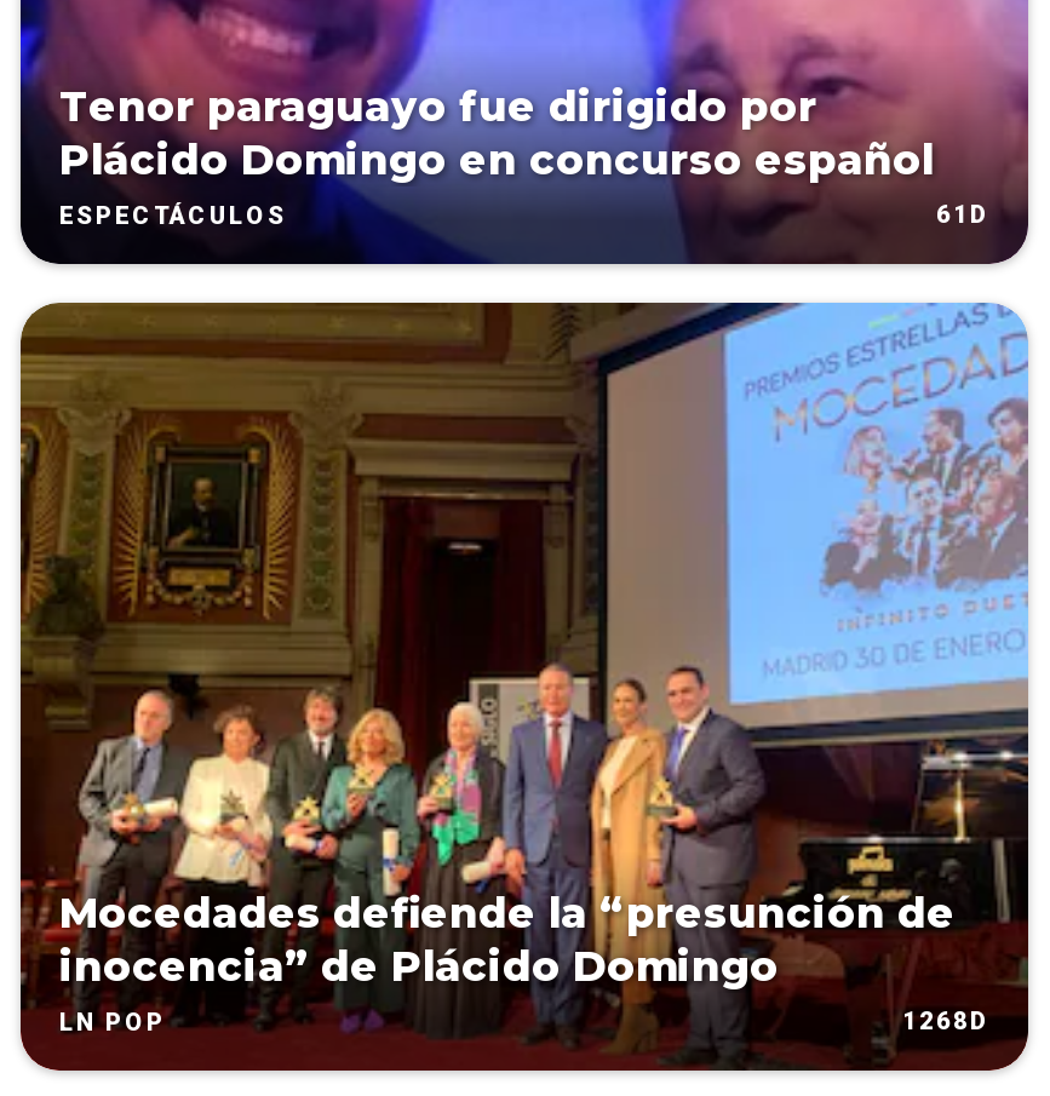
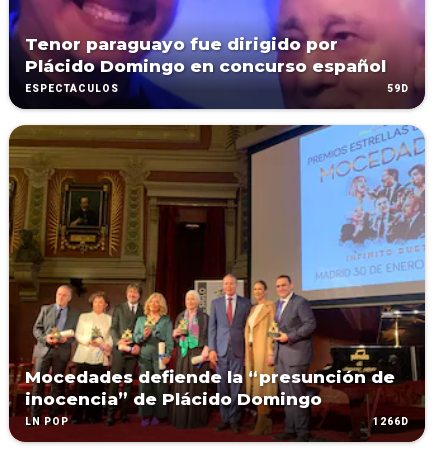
- 61D
+ 59D

- 1268D
+ 1266D
